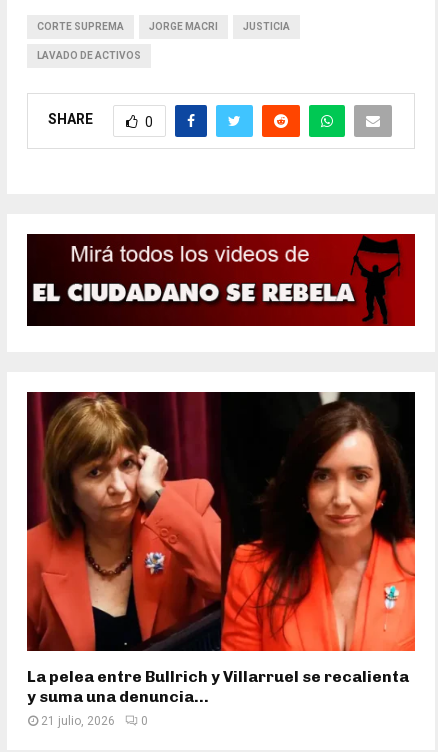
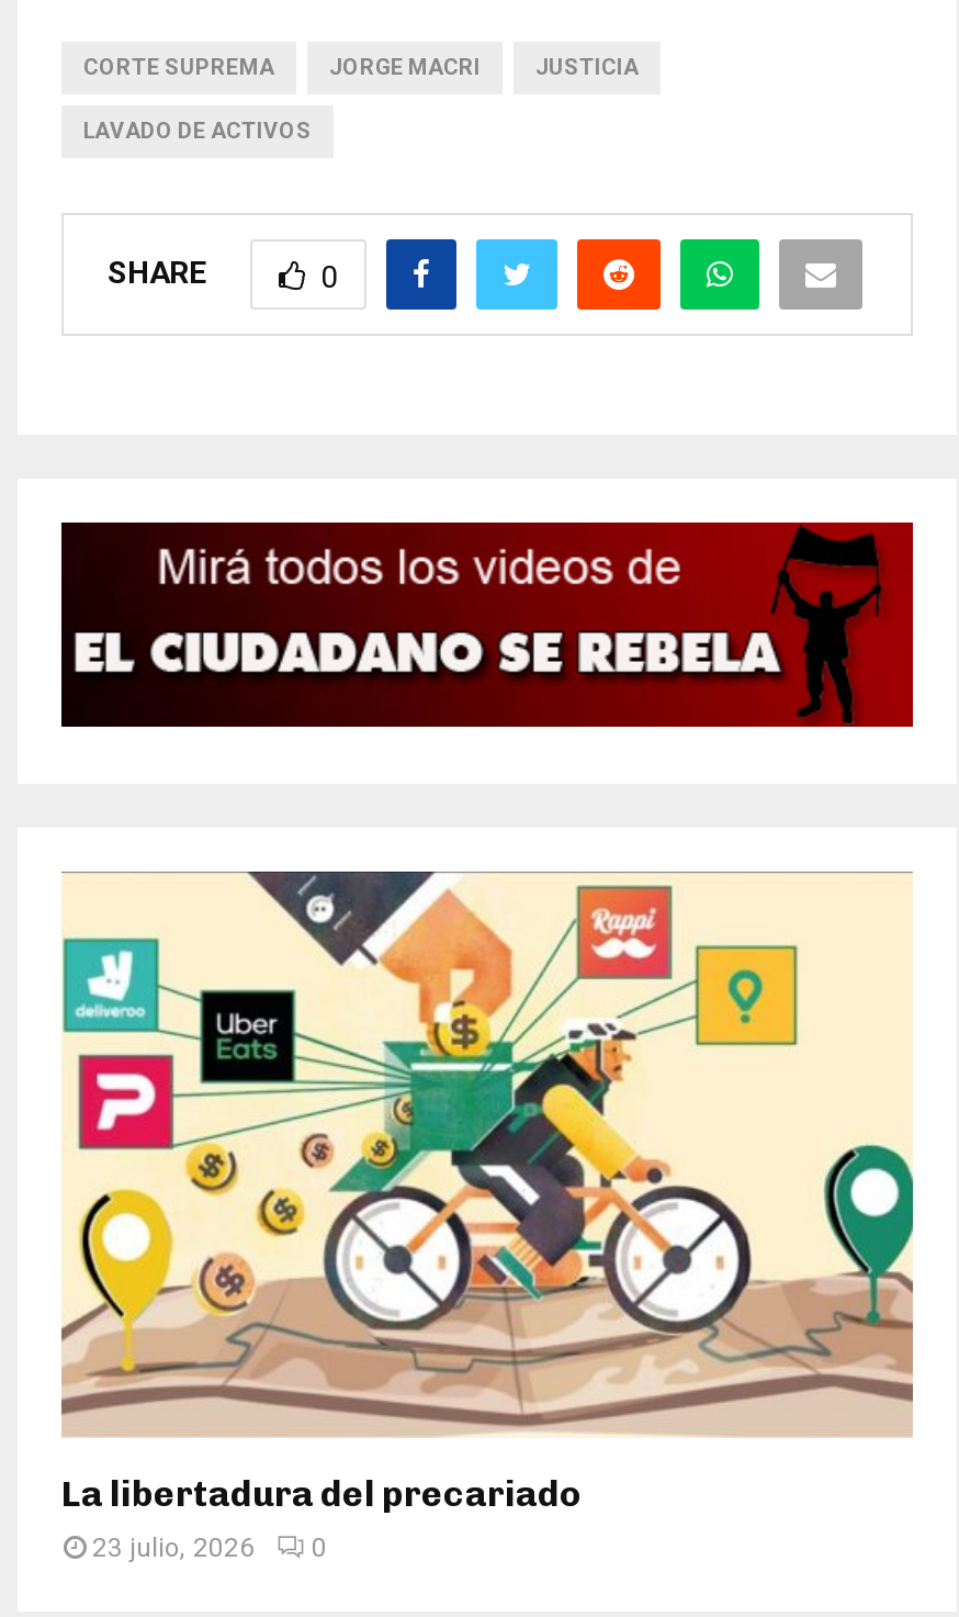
- [image]
- La pelea entre Bullrich y Villarruel se recalienta
- y suma una denuncia...
- 21 julio, 2026
+ [image]
+ La libertadura del precariado
+ 23 julio, 2026
